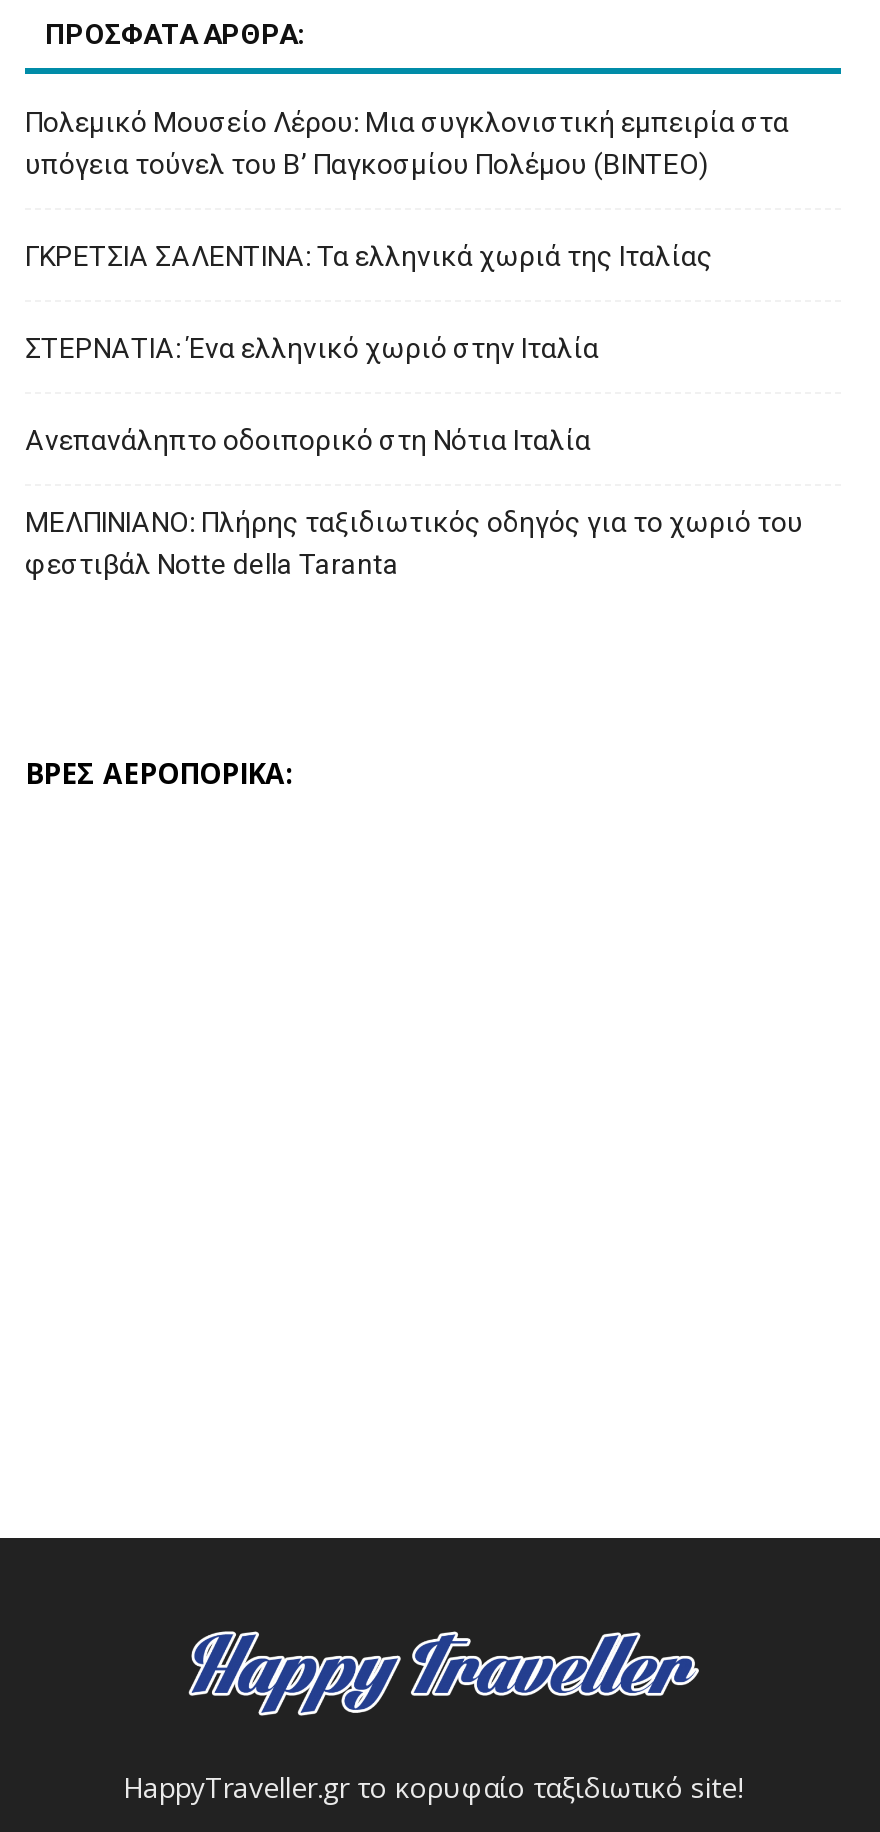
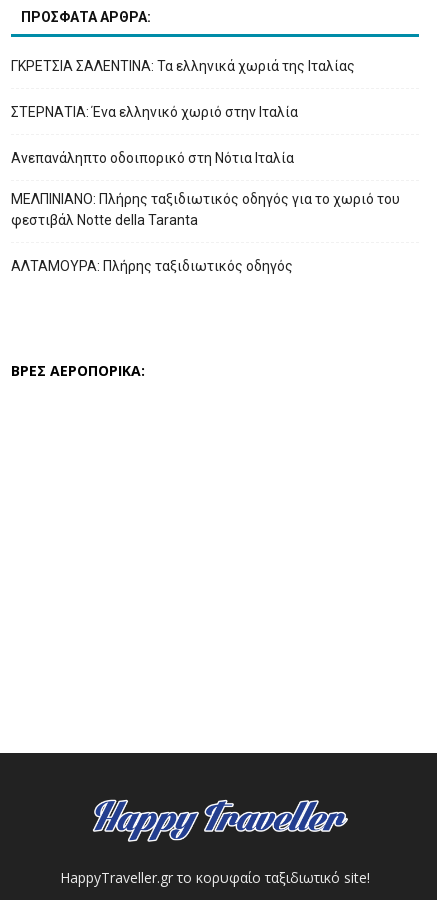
- Πολεμικό Μουσείο Λέρου: Μια συγκλονιστική εμπειρία στα
- υπόγεια τούνελ του Β’ Παγκοσμίου Πολέμου (ΒΙΝΤΕΟ)

moved up: ΓΚΡΕΤΣΙΑ ΣΑΛΕΝΤΙΝΑ: Τα ελληνικά χωριά της Ιταλίας | ΣΤΕΡΝΑΤΙΑ: Ένα ελληνικό χωριό στην Ιταλία | Ανεπανάληπτο οδοιπορικό στη Νότια Ιταλία | ΜΕΛΠΙΝΙΑΝΟ: Πλήρης ταξιδιωτικός οδηγός για το χωριό του | φεστιβάλ Notte della Taranta

+ ΑΛΤΑΜΟΥΡΑ: Πλήρης ταξιδιωτικός οδηγός
